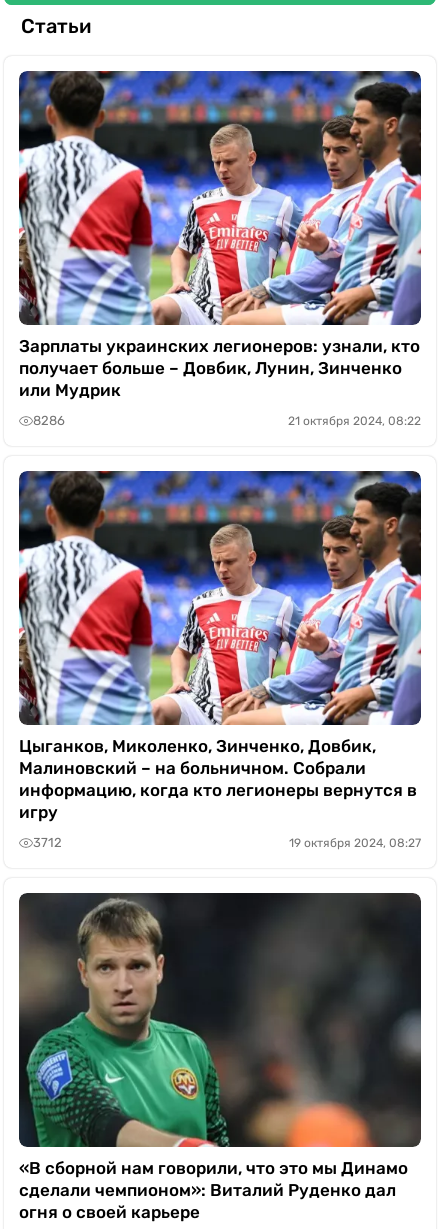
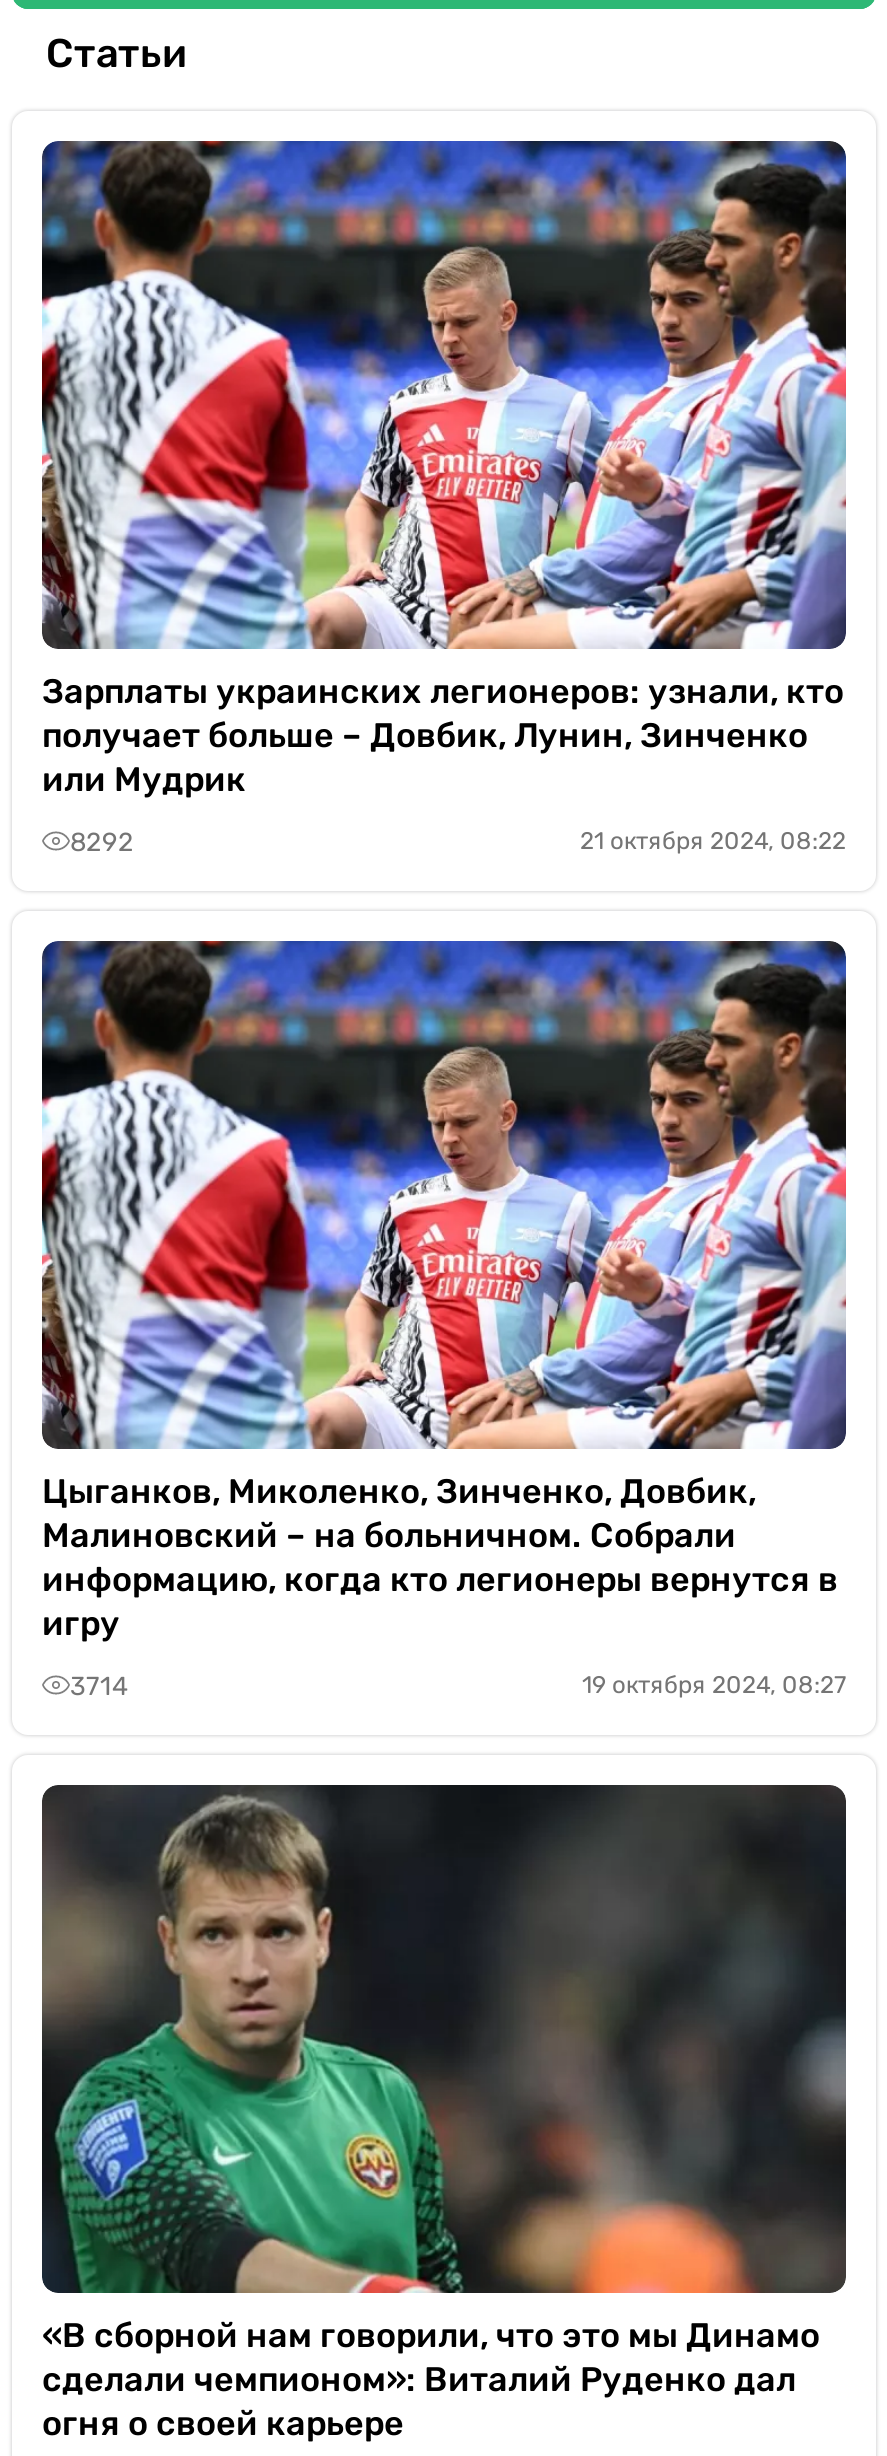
- 8286
+ 8292

- 3712
+ 3714
